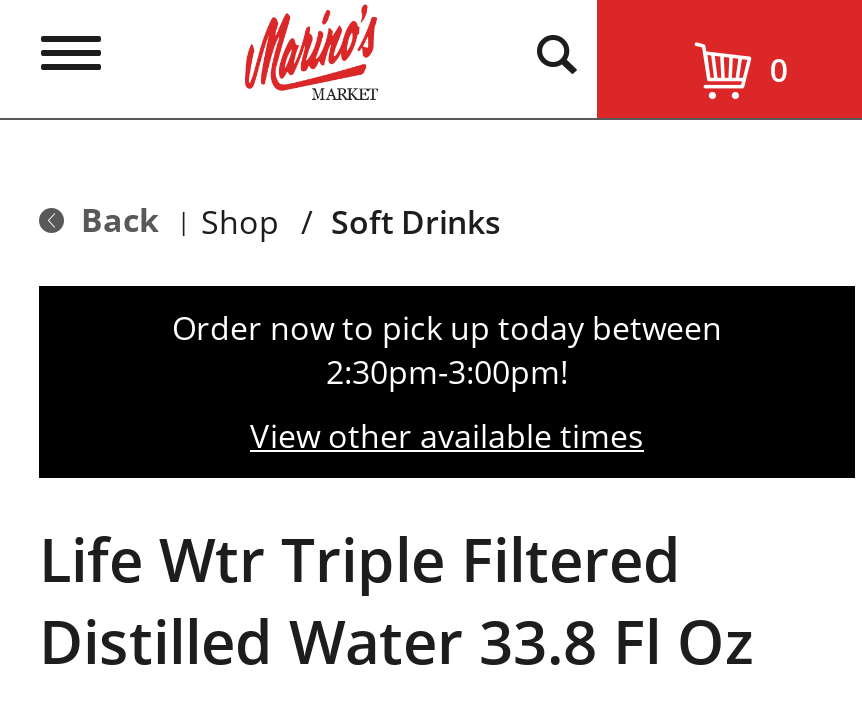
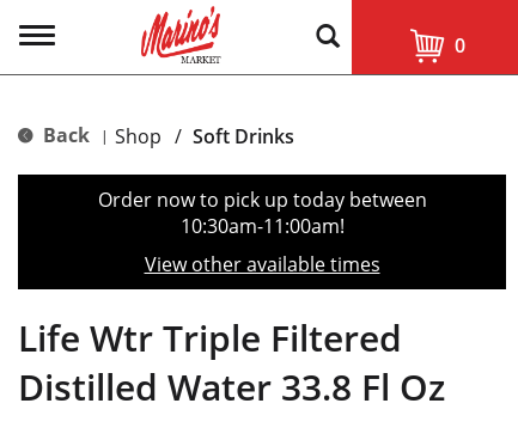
- 2:30pm-3:00pm!
+ 10:30am-11:00am!
